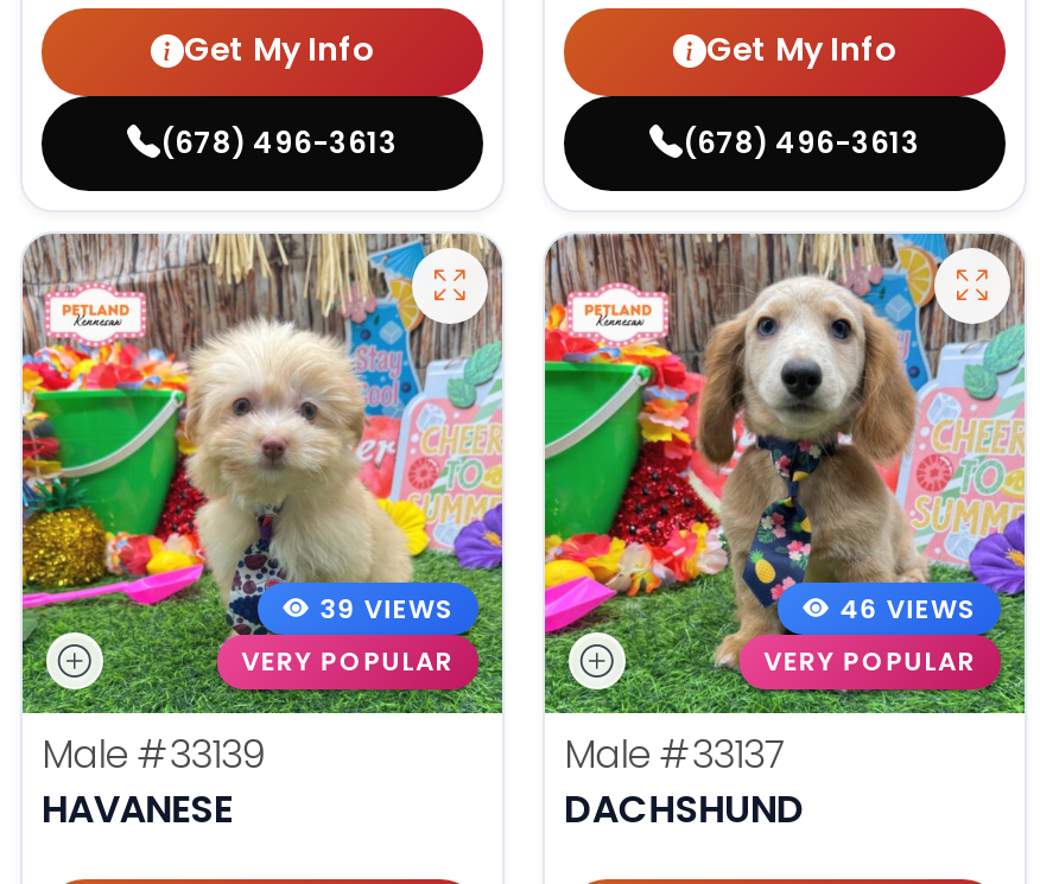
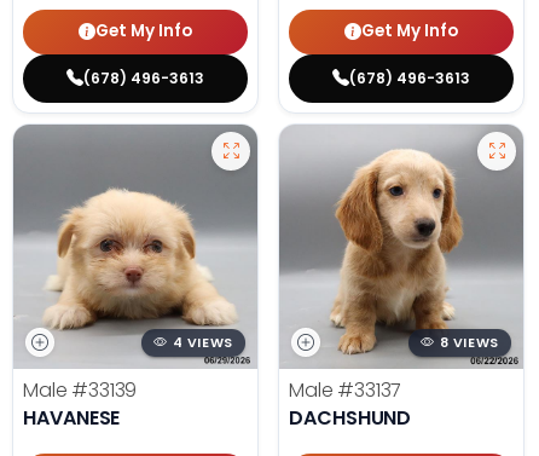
- [image]
- 39 VIEWS
- VERY POPULAR
+ [image]
+ 4 VIEWS

- [image]
- 46 VIEWS
- VERY POPULAR
+ [image]
+ 8 VIEWS
